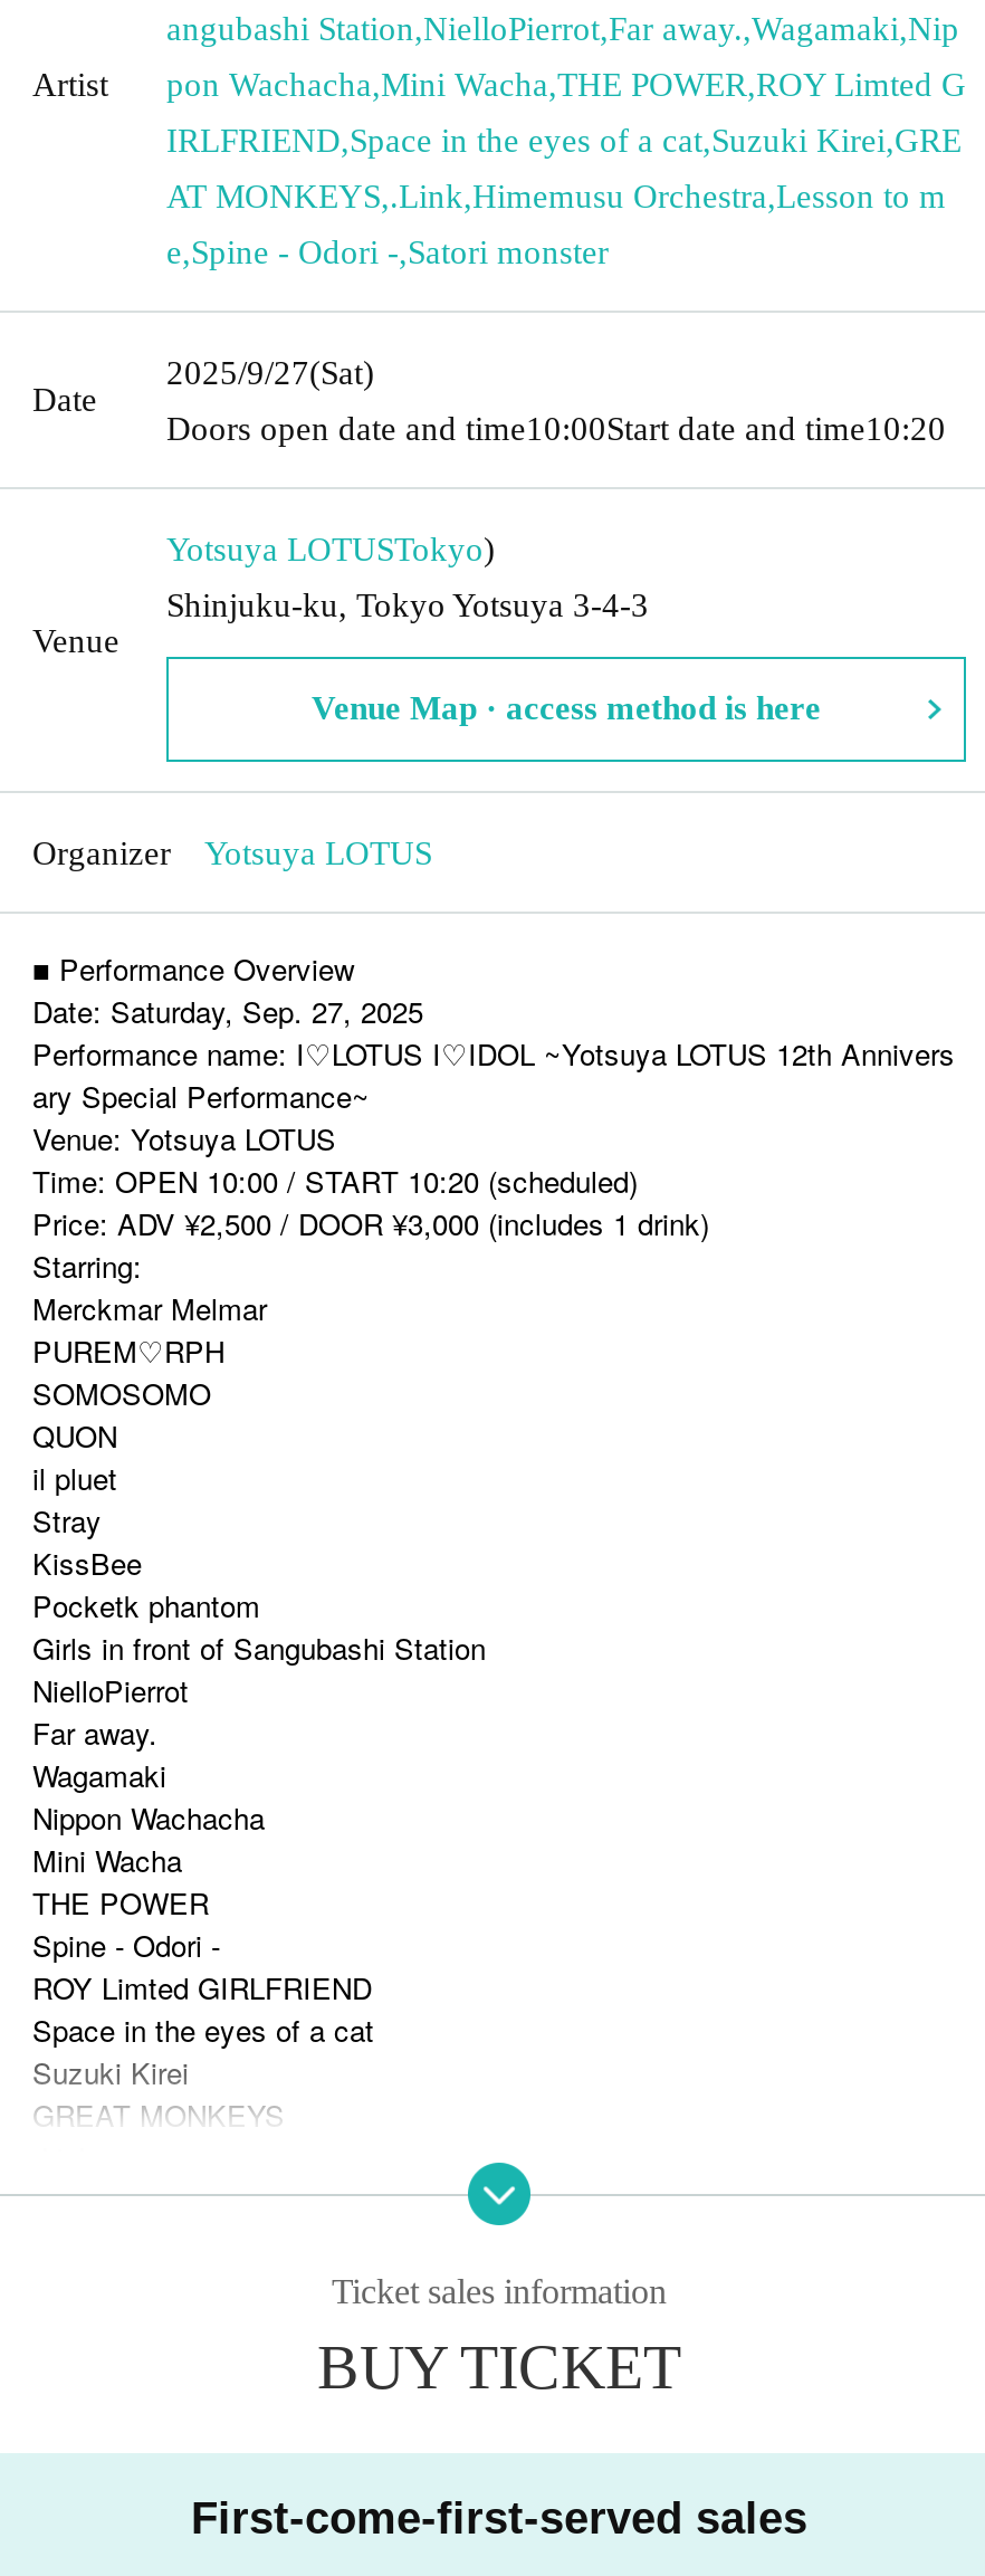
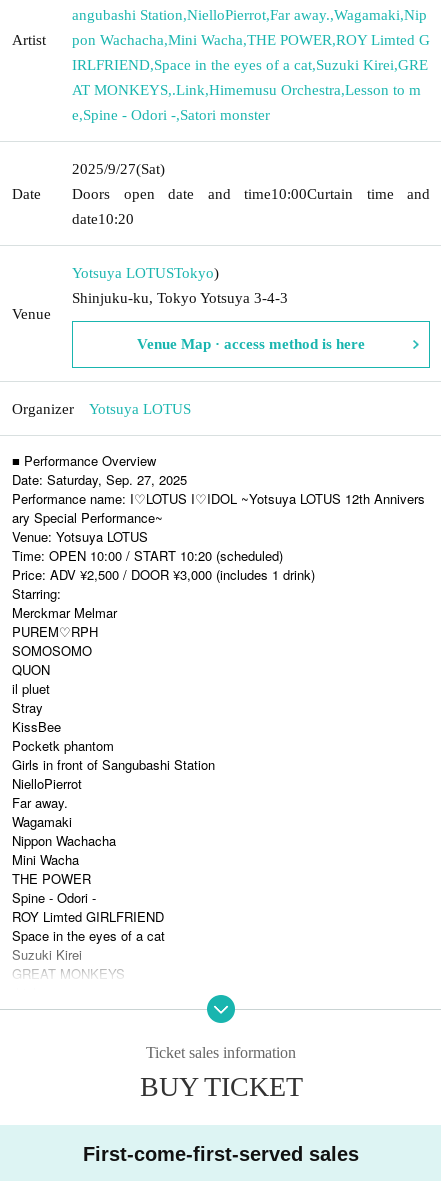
- Doors open date and time10:00Start date and time10:20
+ Doors open date and time 10:00Curtain time and
+ date 10:20
